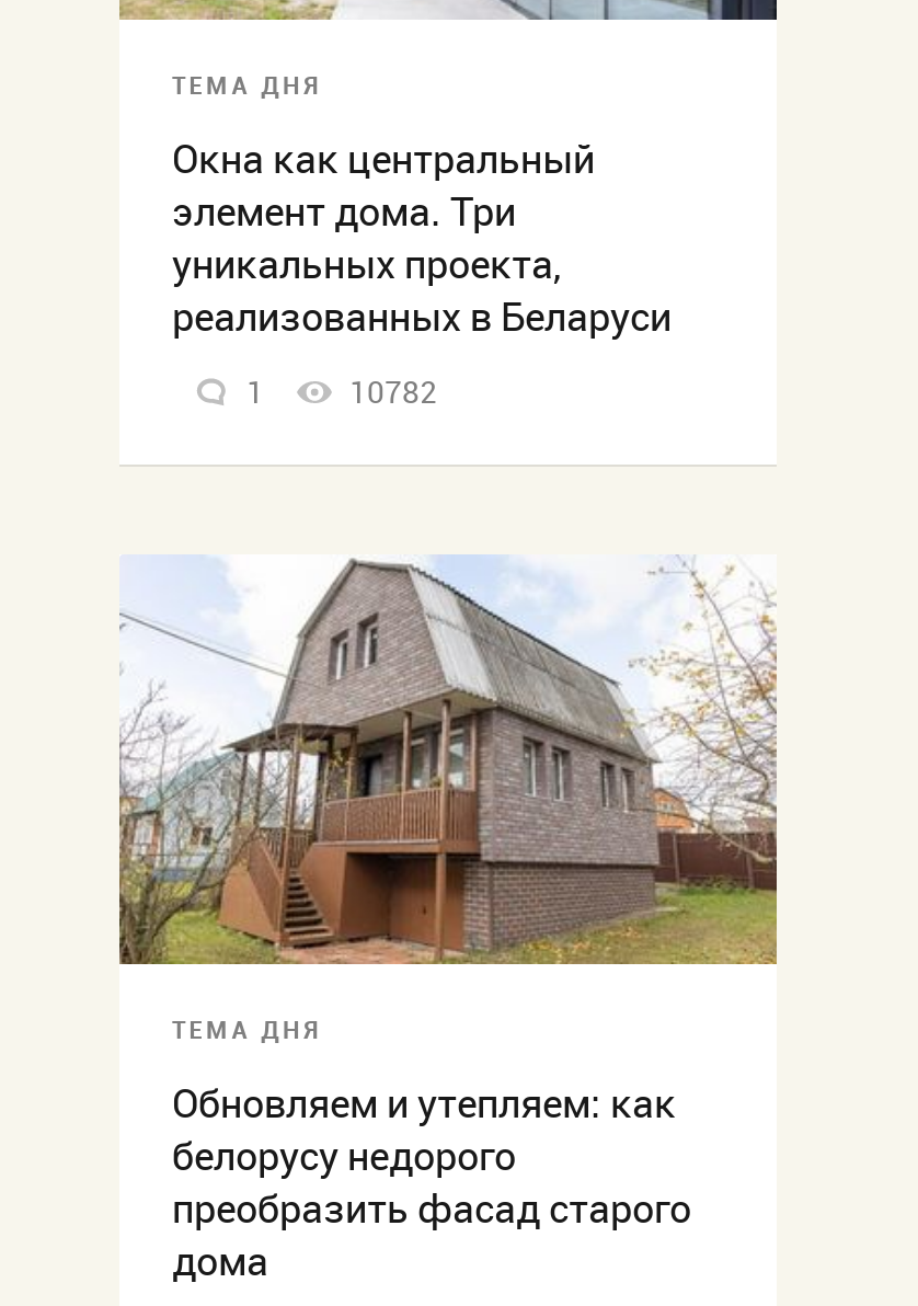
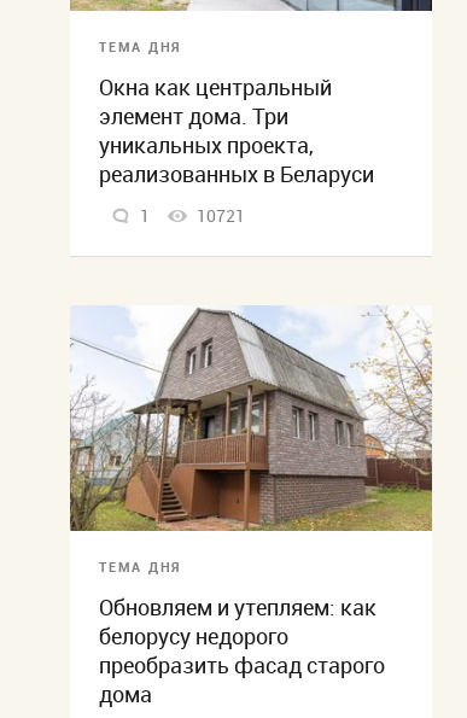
- 10782
+ 10721
